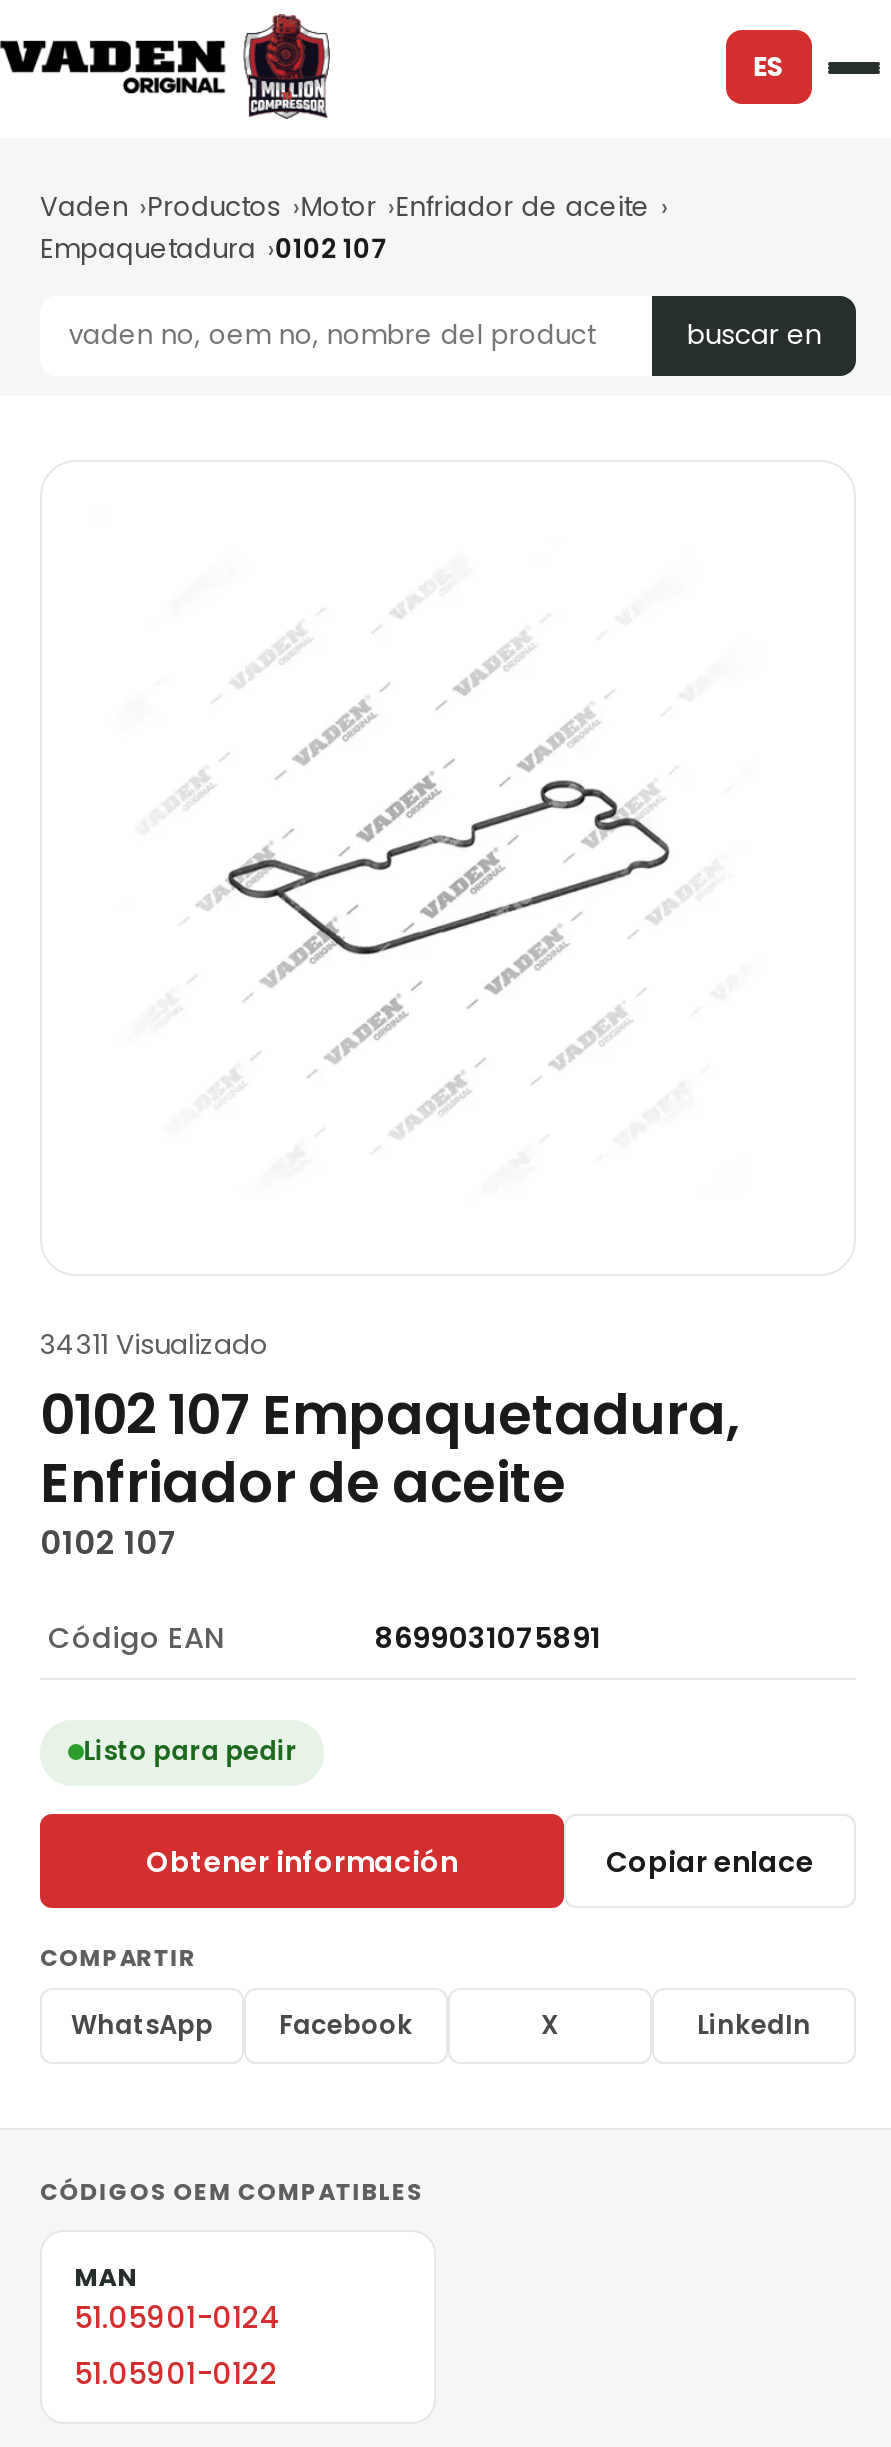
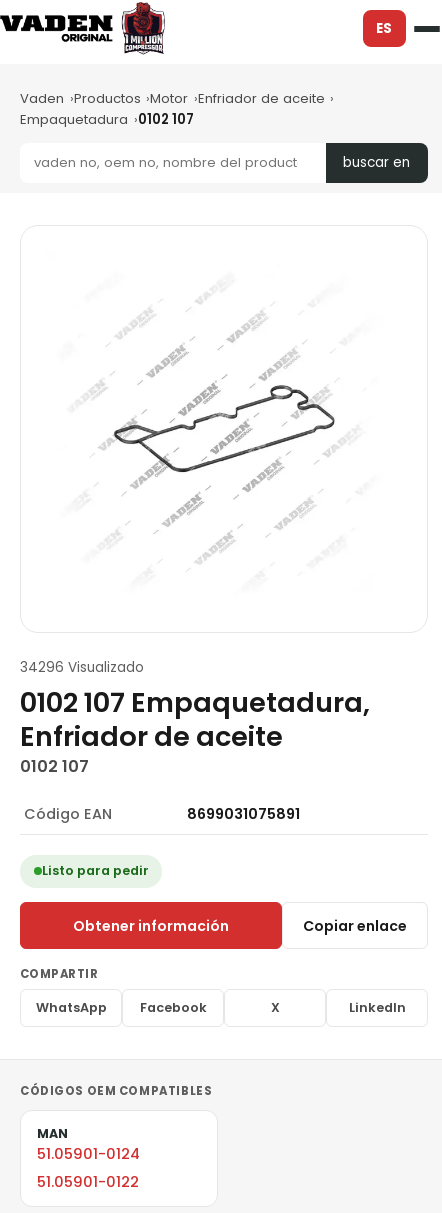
- 34311 Visualizado
+ 34296 Visualizado
